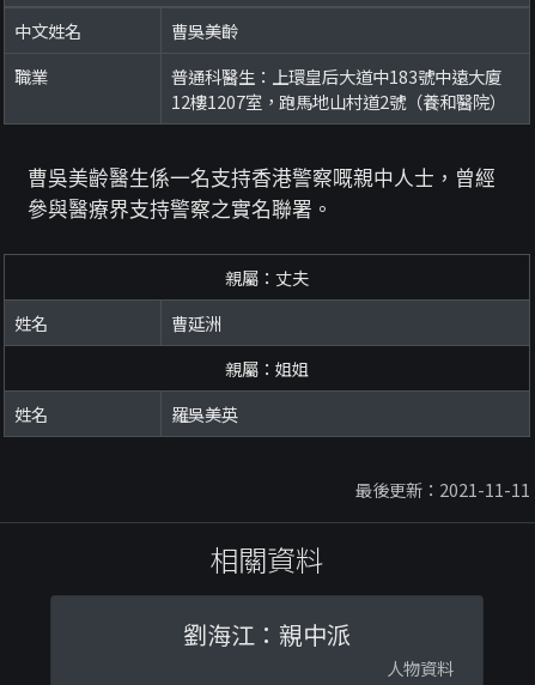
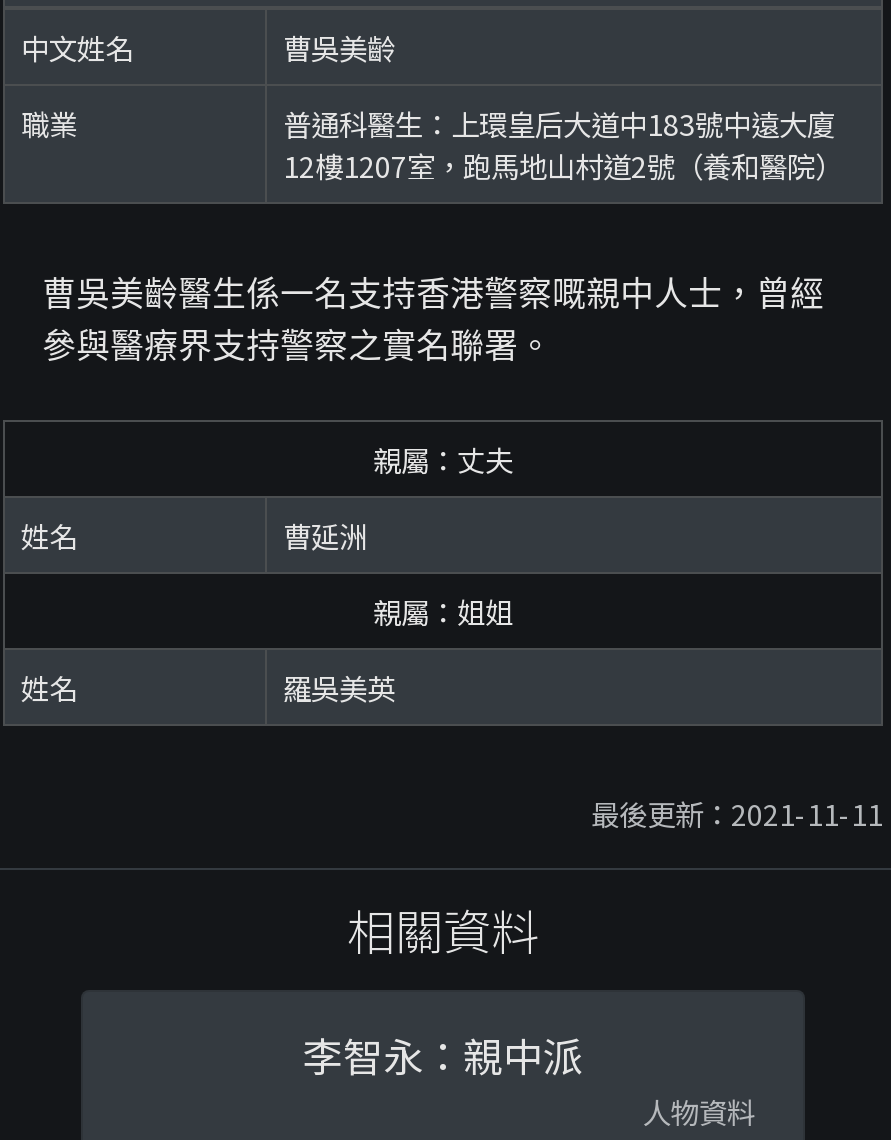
- 劉海江：親中派
+ 李智永：親中派
